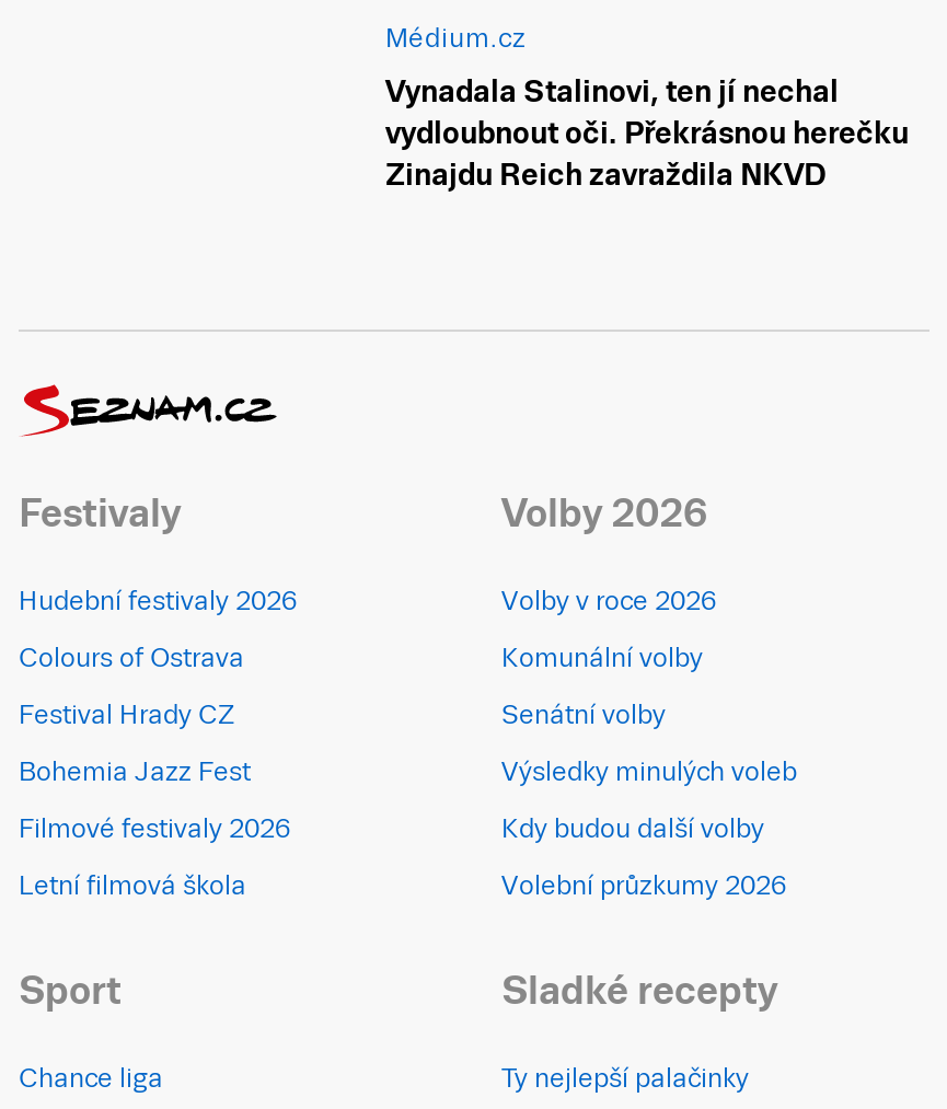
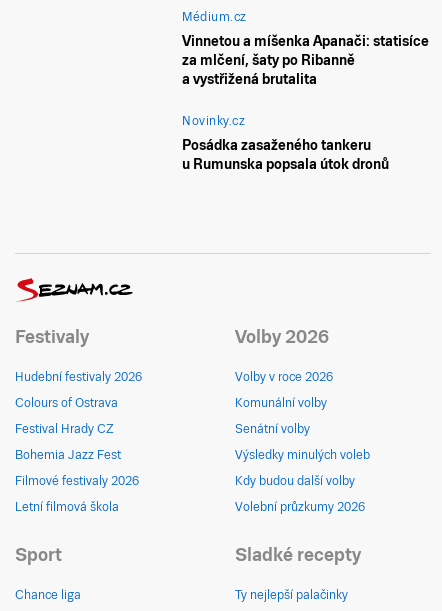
- Vynadala Stalinovi, ten jí nechal
- vydloubnout oči. Překrásnou herečku
- Zinajdu Reich zavraždila NKVD
+ Vinnetou a míšenka Apanači: statisíce
+ za mlčení, šaty po Ribanně
+ a vystřižená brutalita
+ Novinky.cz
+ Posádka zasaženého tankeru
+ u Rumunska popsala útok dronů
